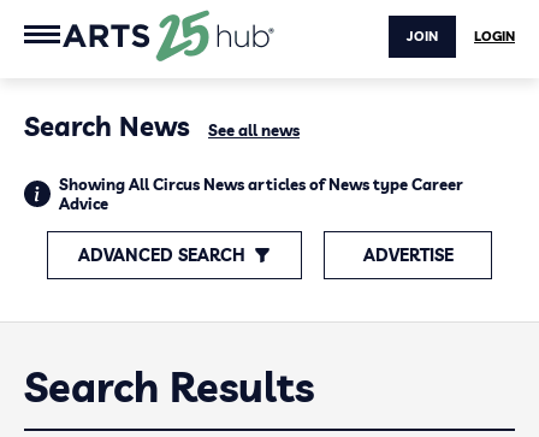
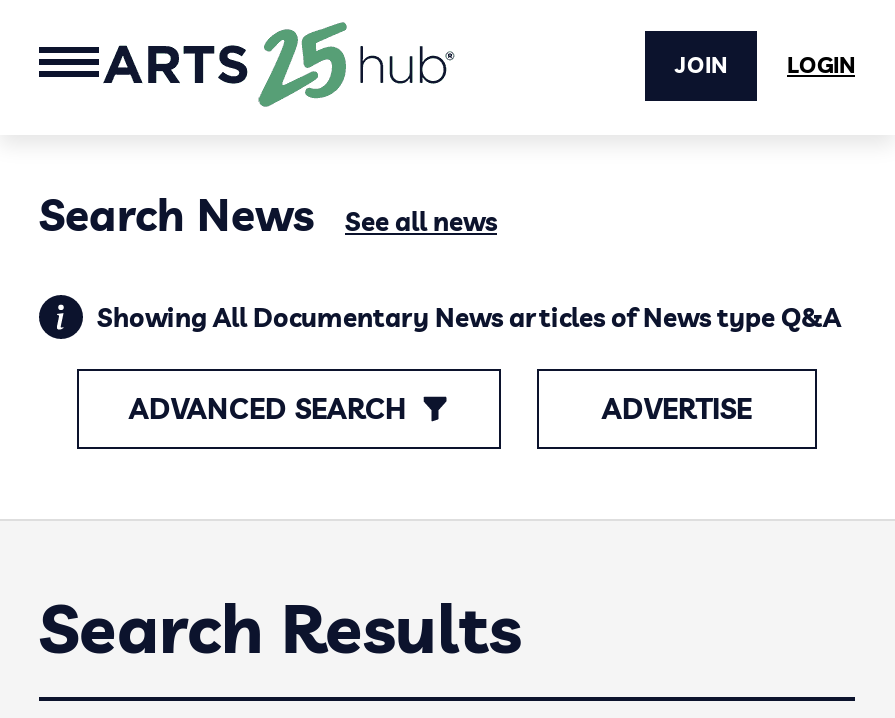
- Showing All Circus News articles of News type Career
- Advice
+ Showing All Documentary News articles of News type Q&A
